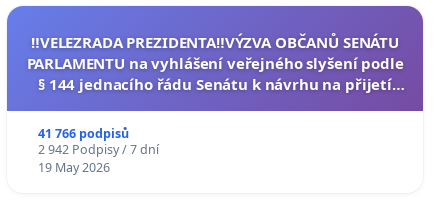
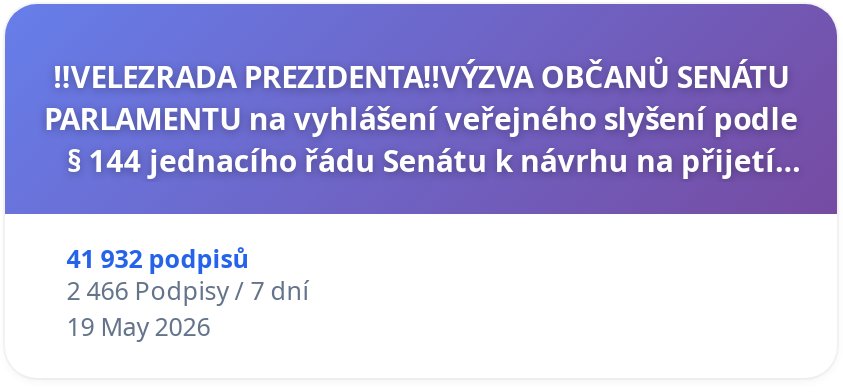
- 41 766 podpisů
+ 41 932 podpisů

- 2 942 Podpisy / 7 dní
+ 2 466 Podpisy / 7 dní
